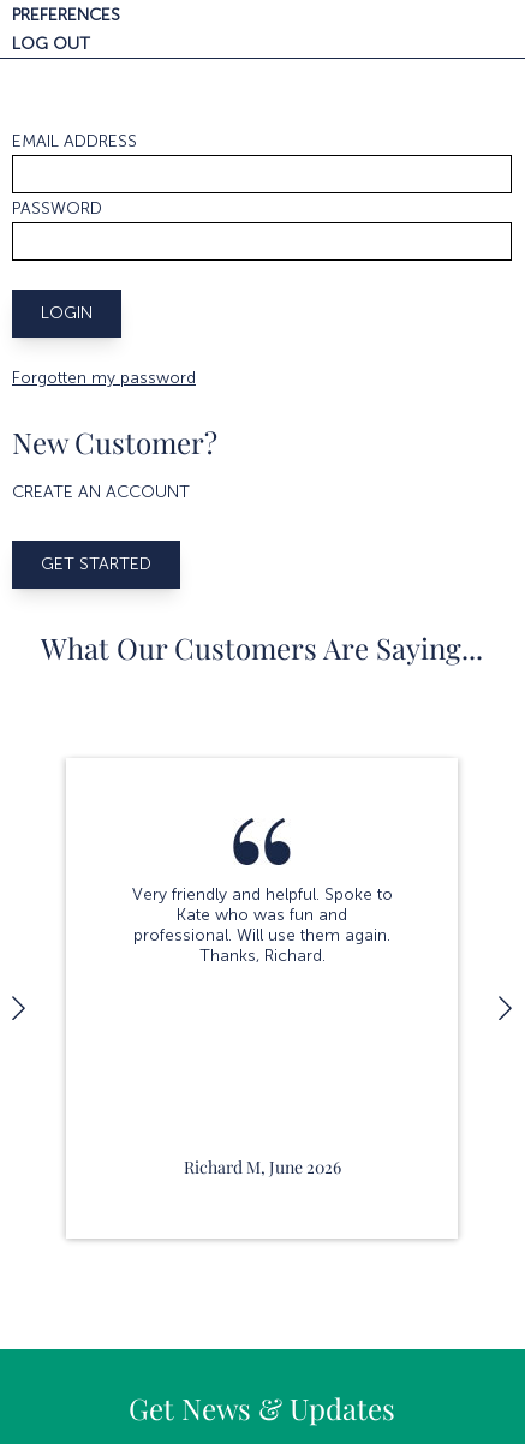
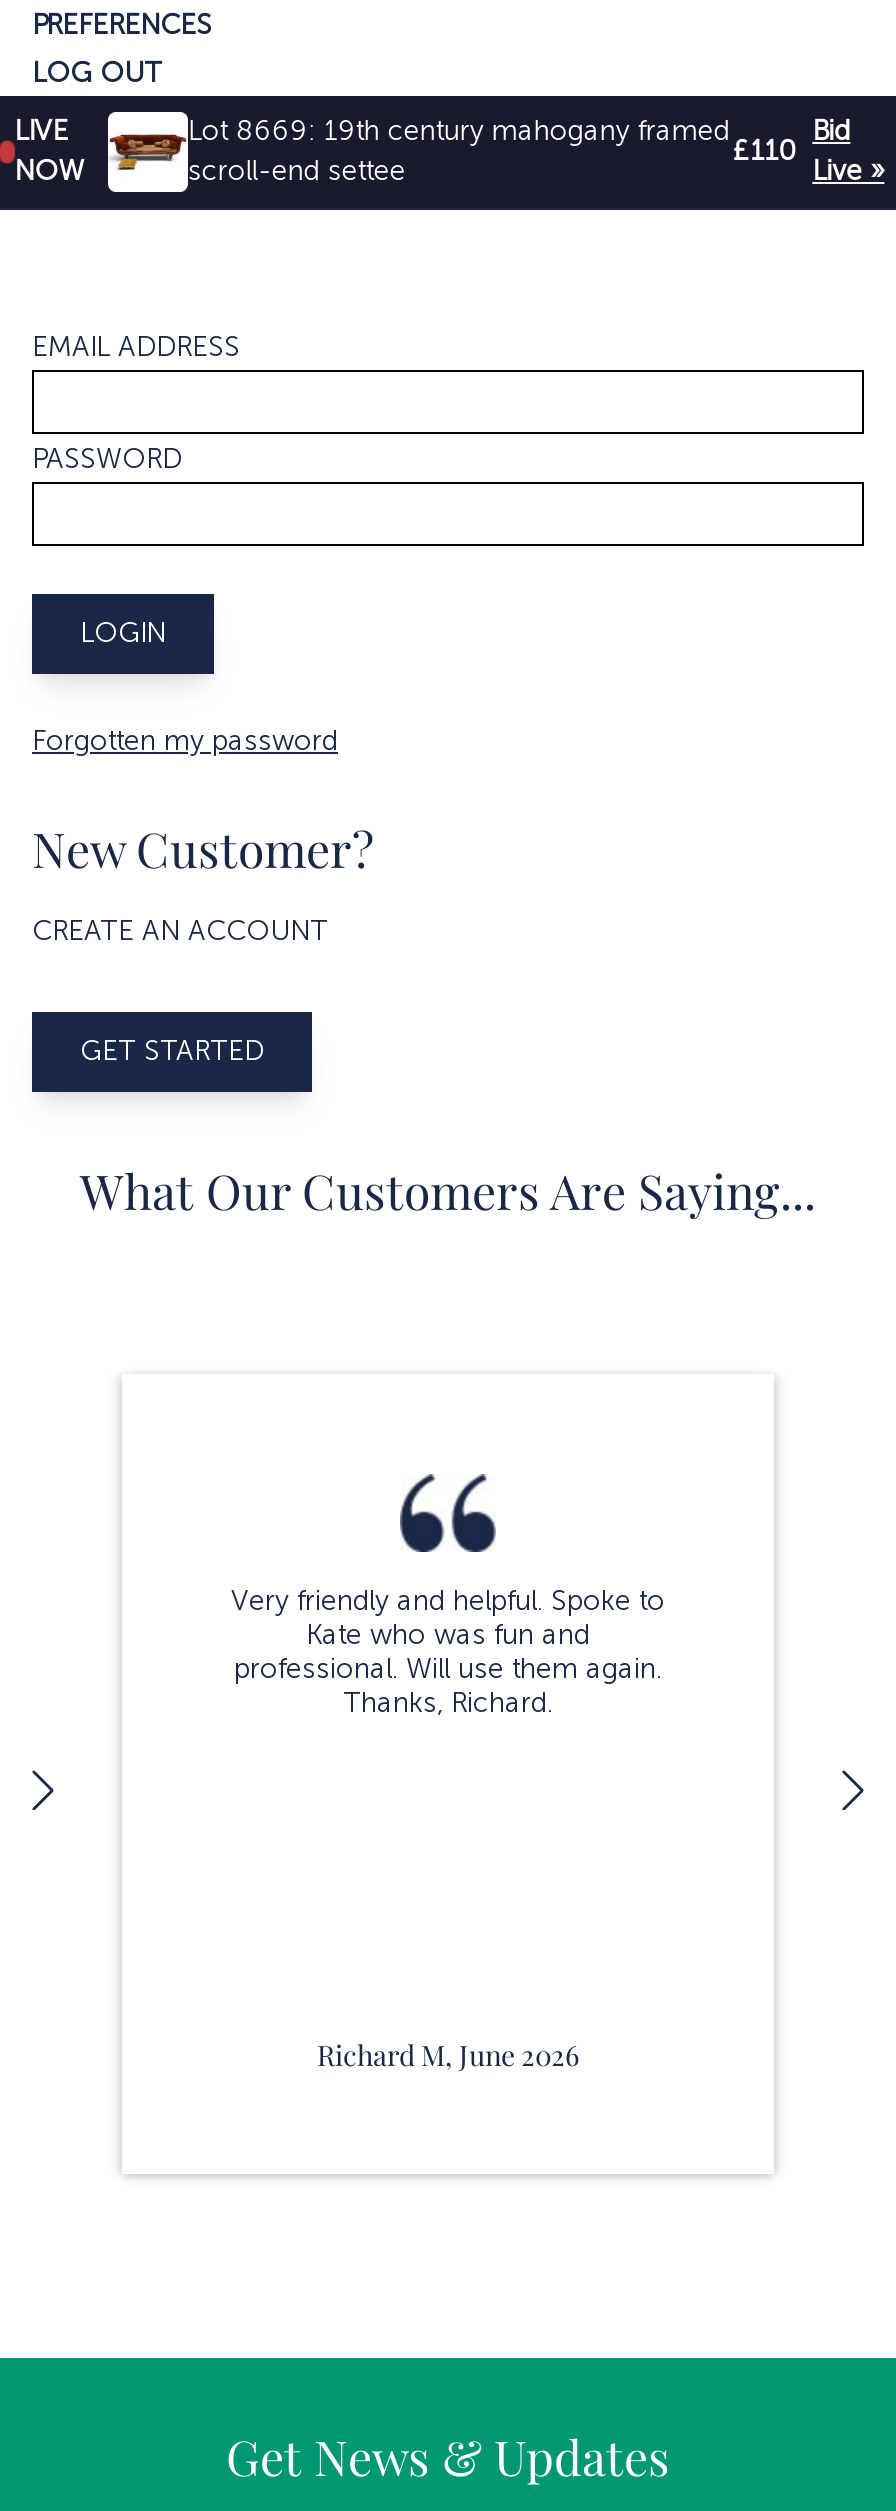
+ [image]
+ LIVE
+ NOW

+ Lot 8669: 19th century mahogany framed
+ scroll-end settee

+ £110

+ Bid
+ Live »
